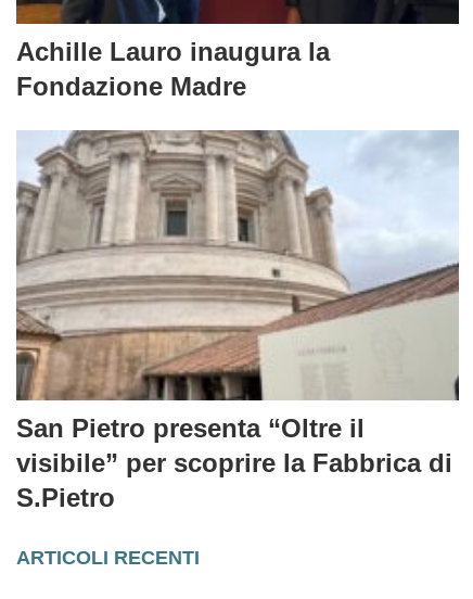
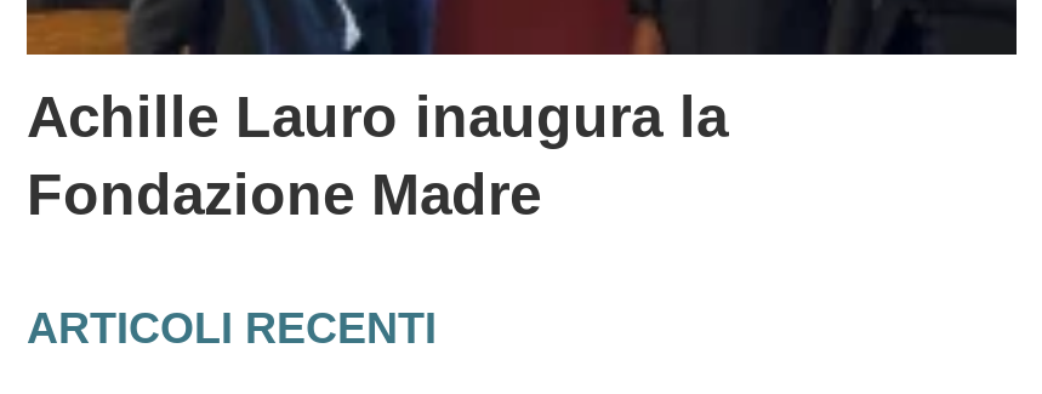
- [image]
- San Pietro presenta “Oltre il
- visibile” per scoprire la Fabbrica di
- S.Pietro
